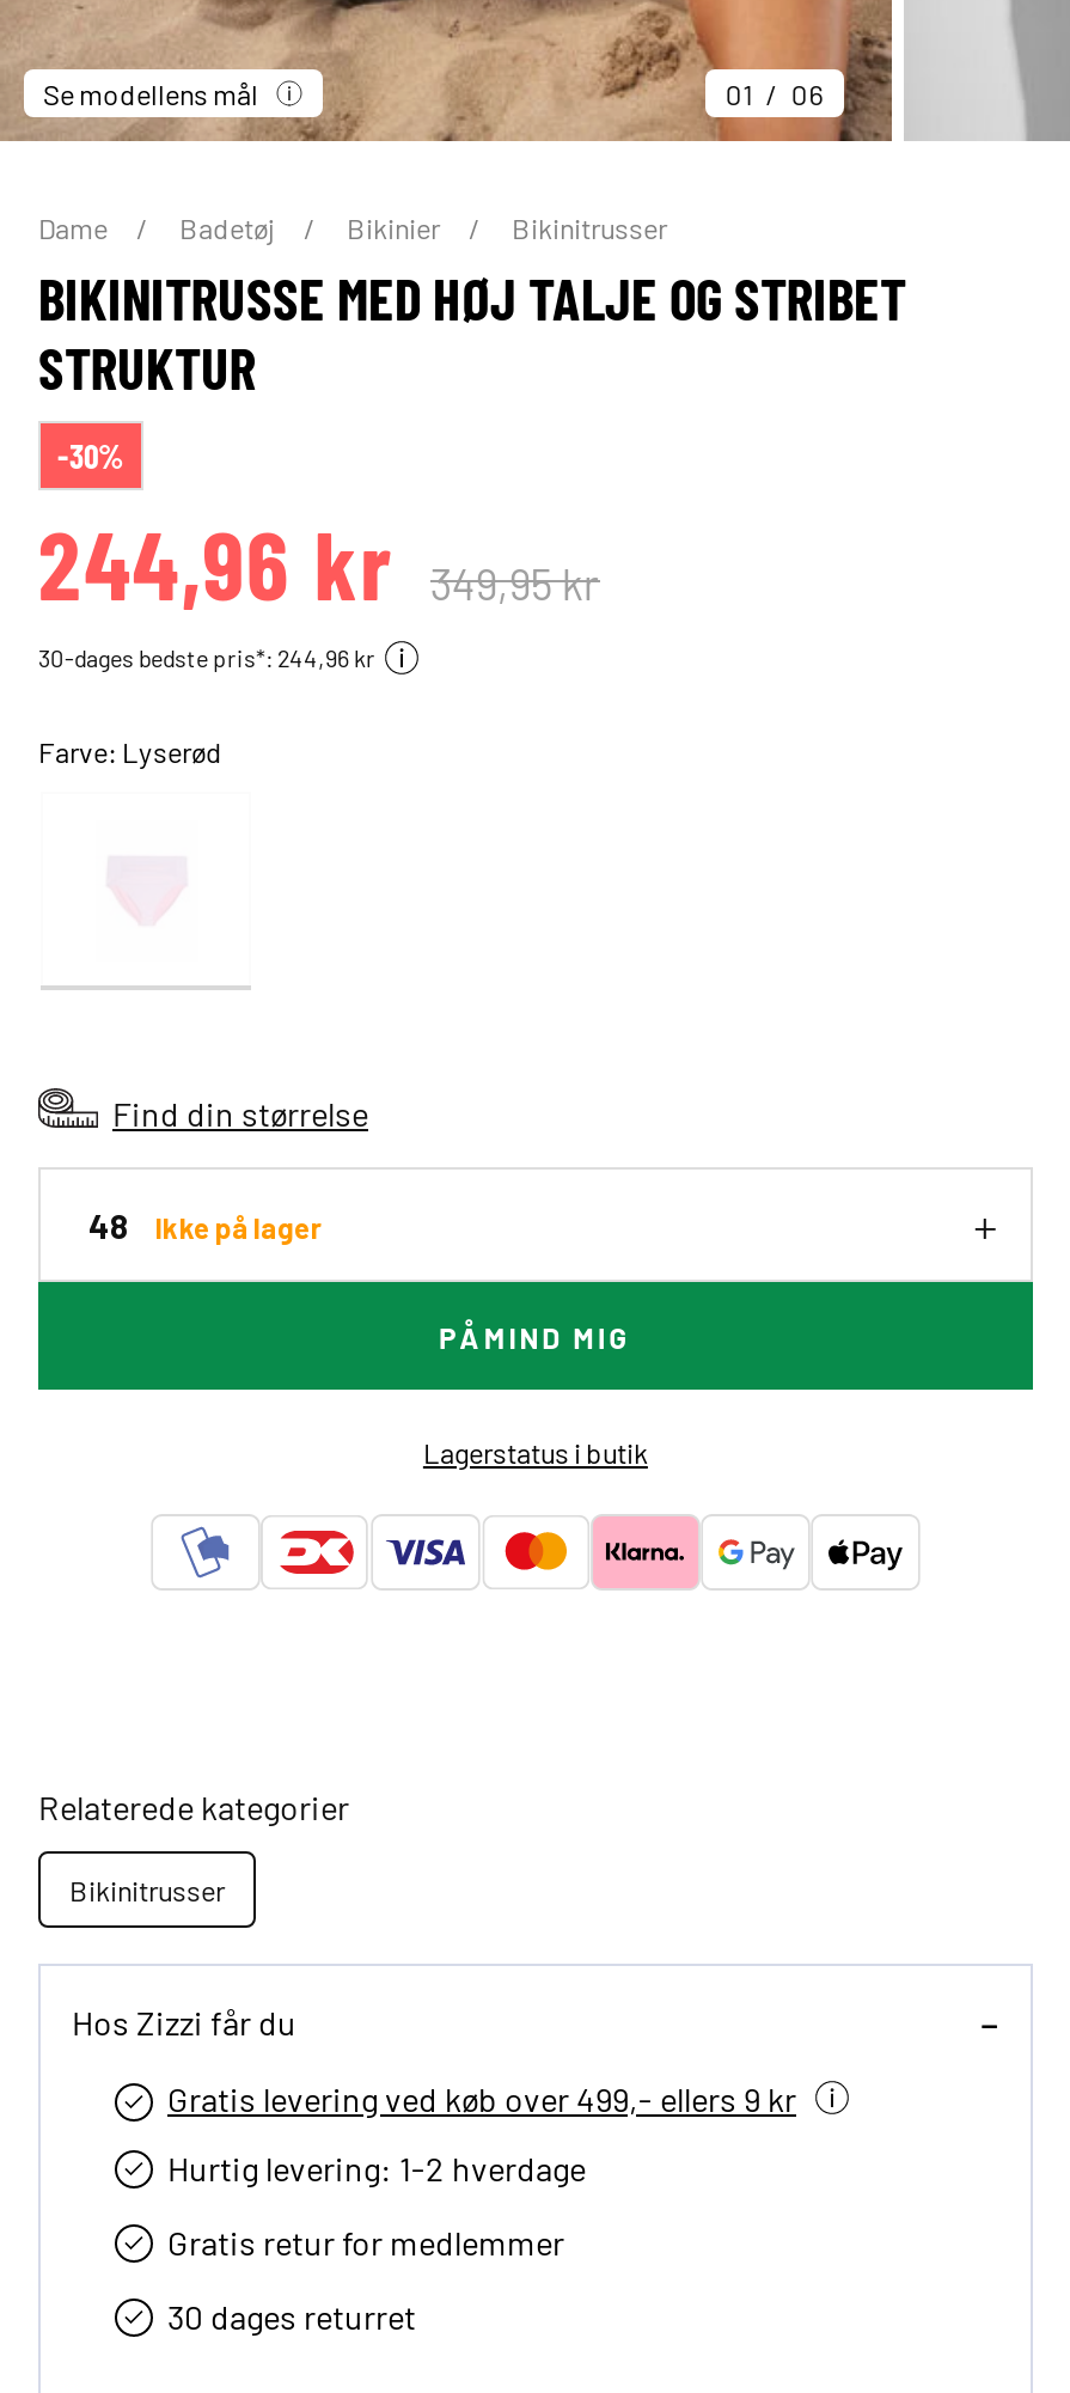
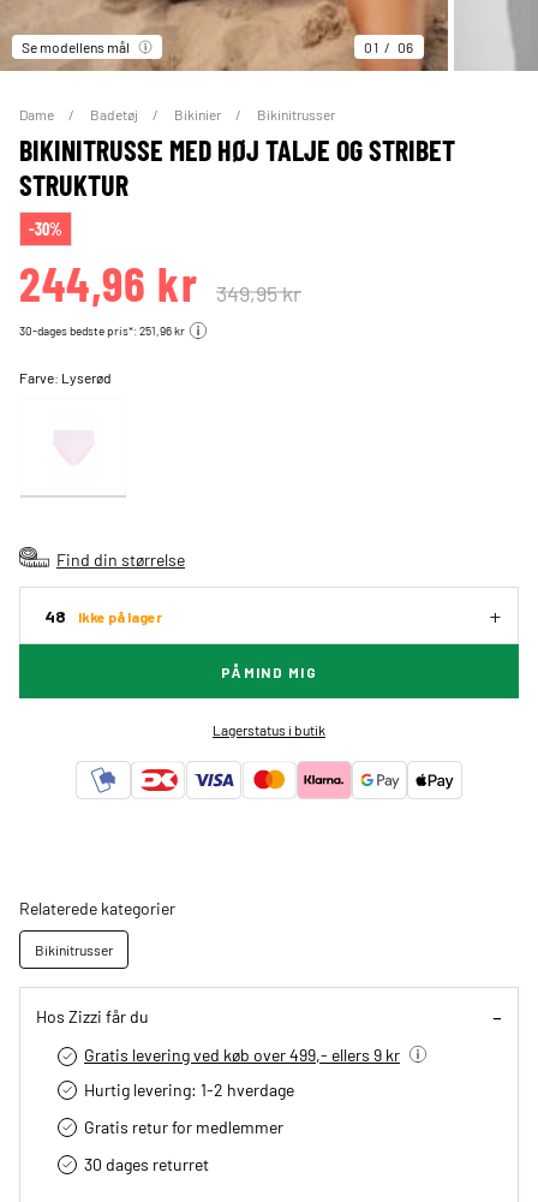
- 30-dages bedste pris*: 244,96 kr
+ 30-dages bedste pris*: 251,96 kr
